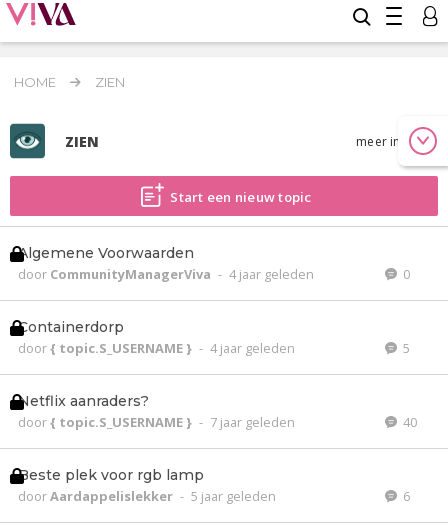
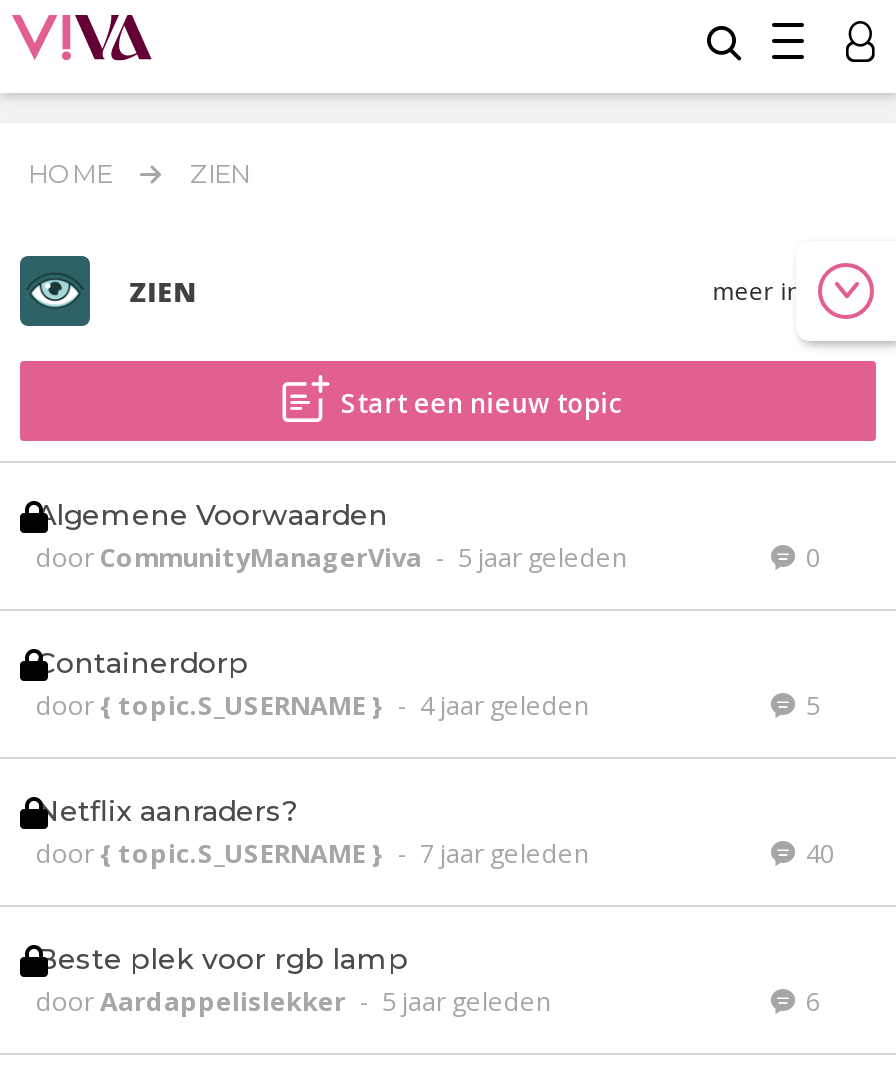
- door CommunityManagerViva - 4 jaar geleden
+ door CommunityManagerViva - 5 jaar geleden
